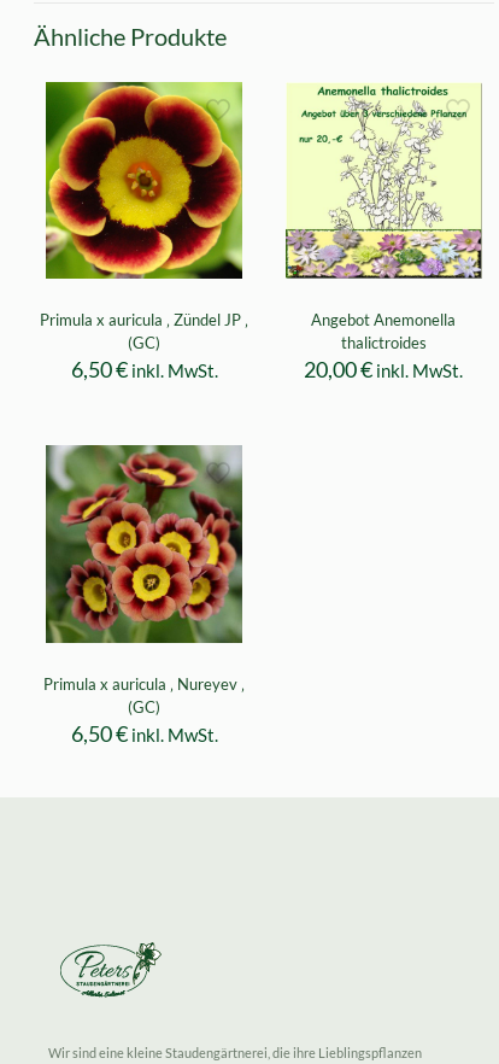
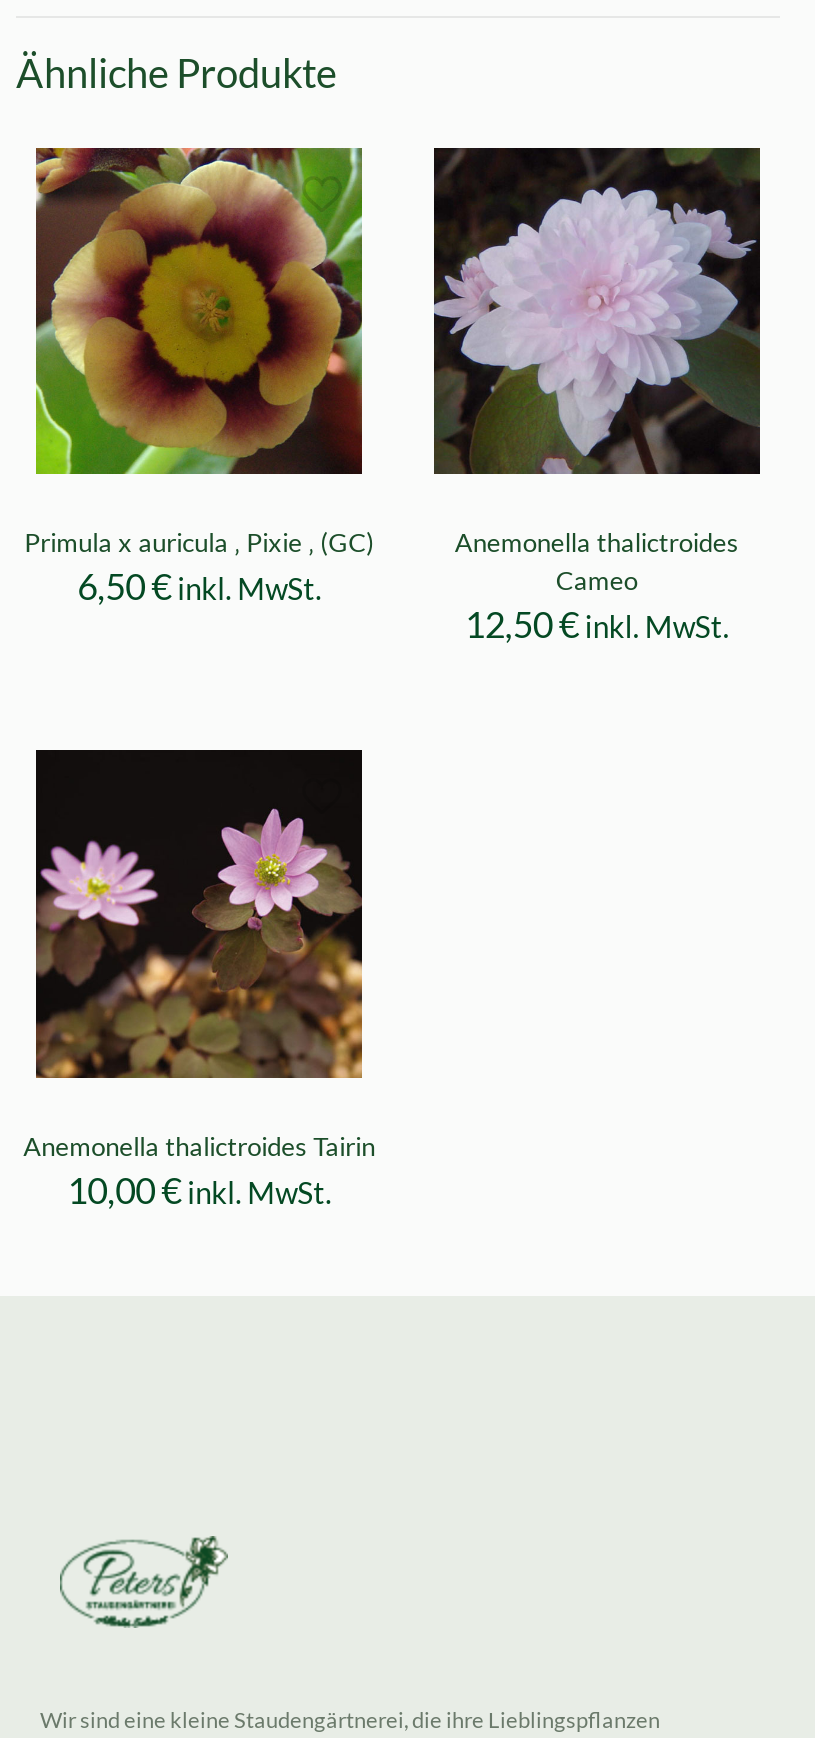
- [image]
- Primula x auricula ‚ Zündel JP ‚
- (GC)
+ [image]
+ Primula x auricula ‚ Pixie ‚ (GC)

- [image]
- Angebot Anemonella
- thalictroides
- 20,00€ inkl. MwSt.
+ [image]
+ Anemonella thalictroides
+ Cameo
+ 12,50€ inkl. MwSt.

- [image]
- Primula x auricula ‚ Nureyev ‚
- (GC)
- 6,50€ inkl. MwSt.
+ [image]
+ Anemonella thalictroides Tairin
+ 10,00€ inkl. MwSt.
